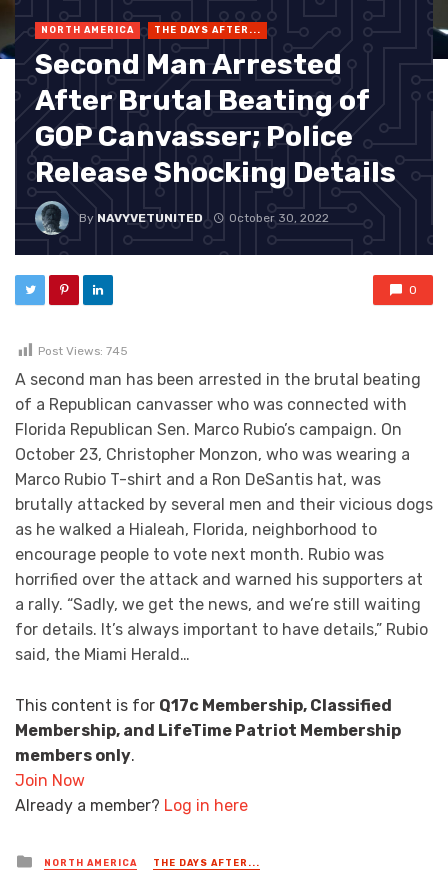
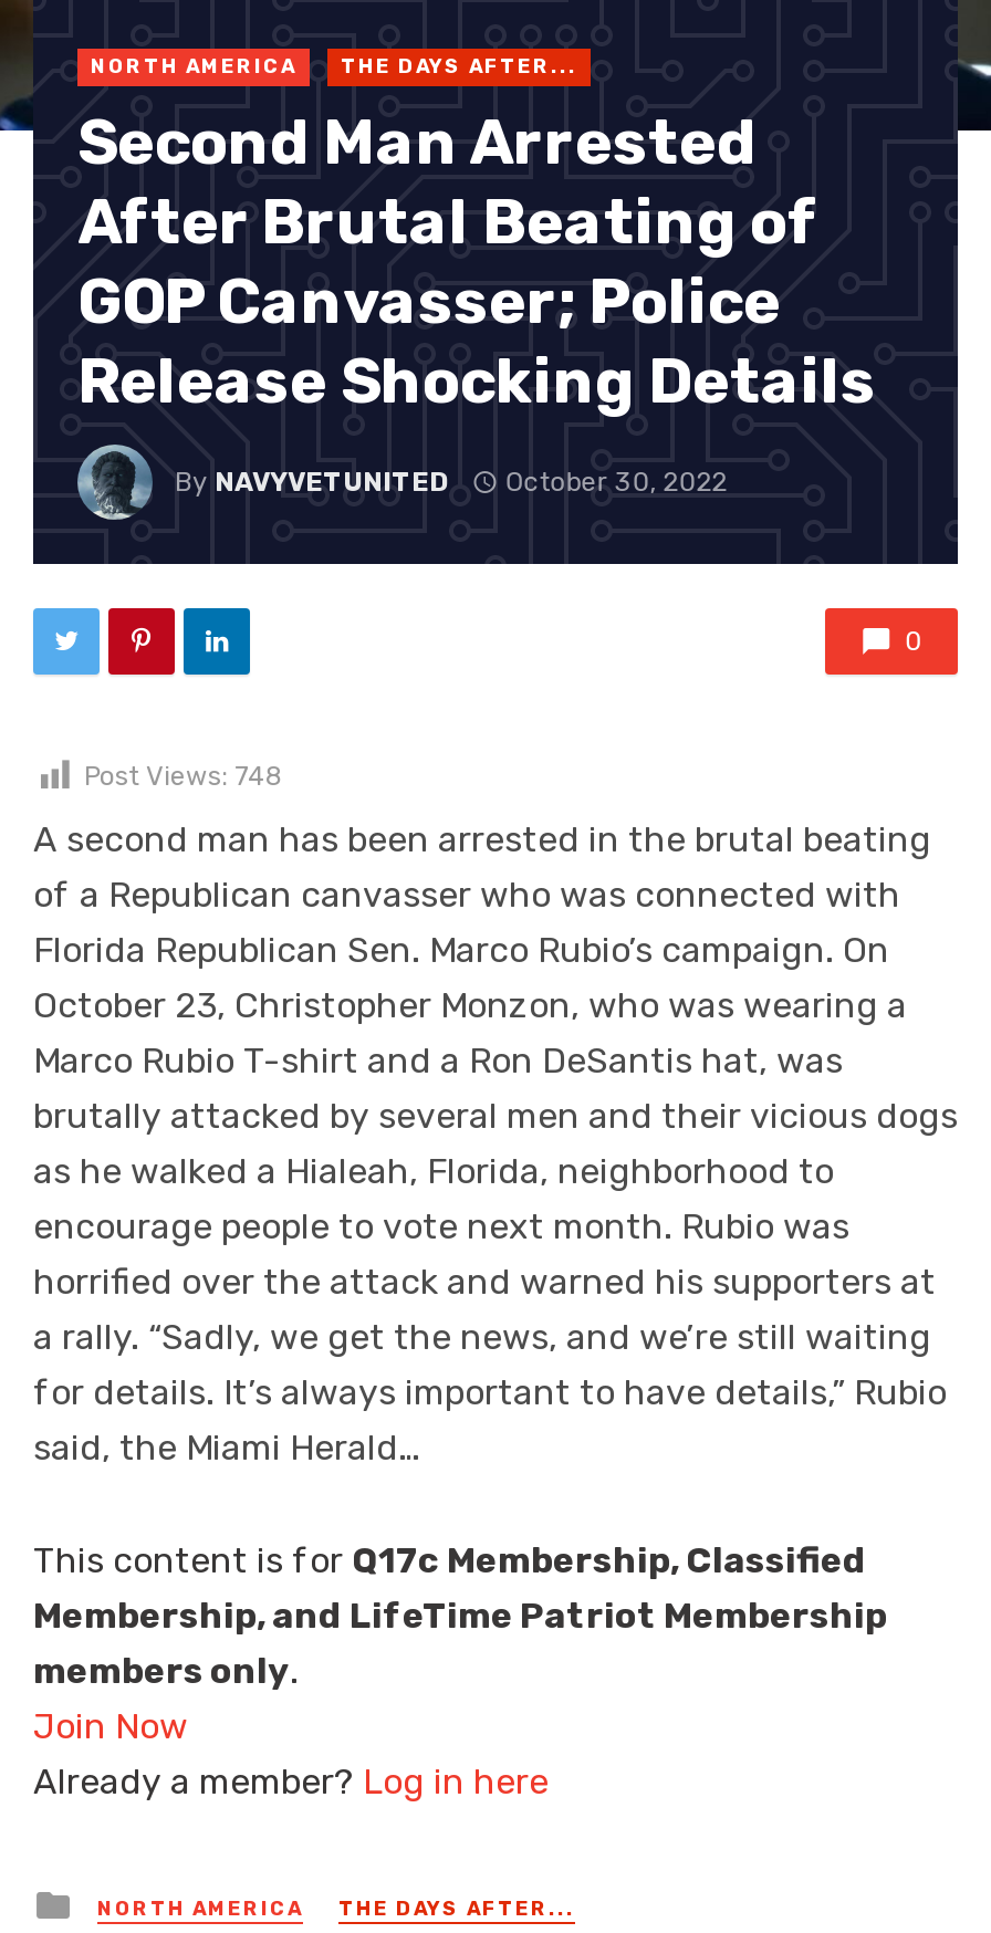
- Post Views: 745
+ Post Views: 748
